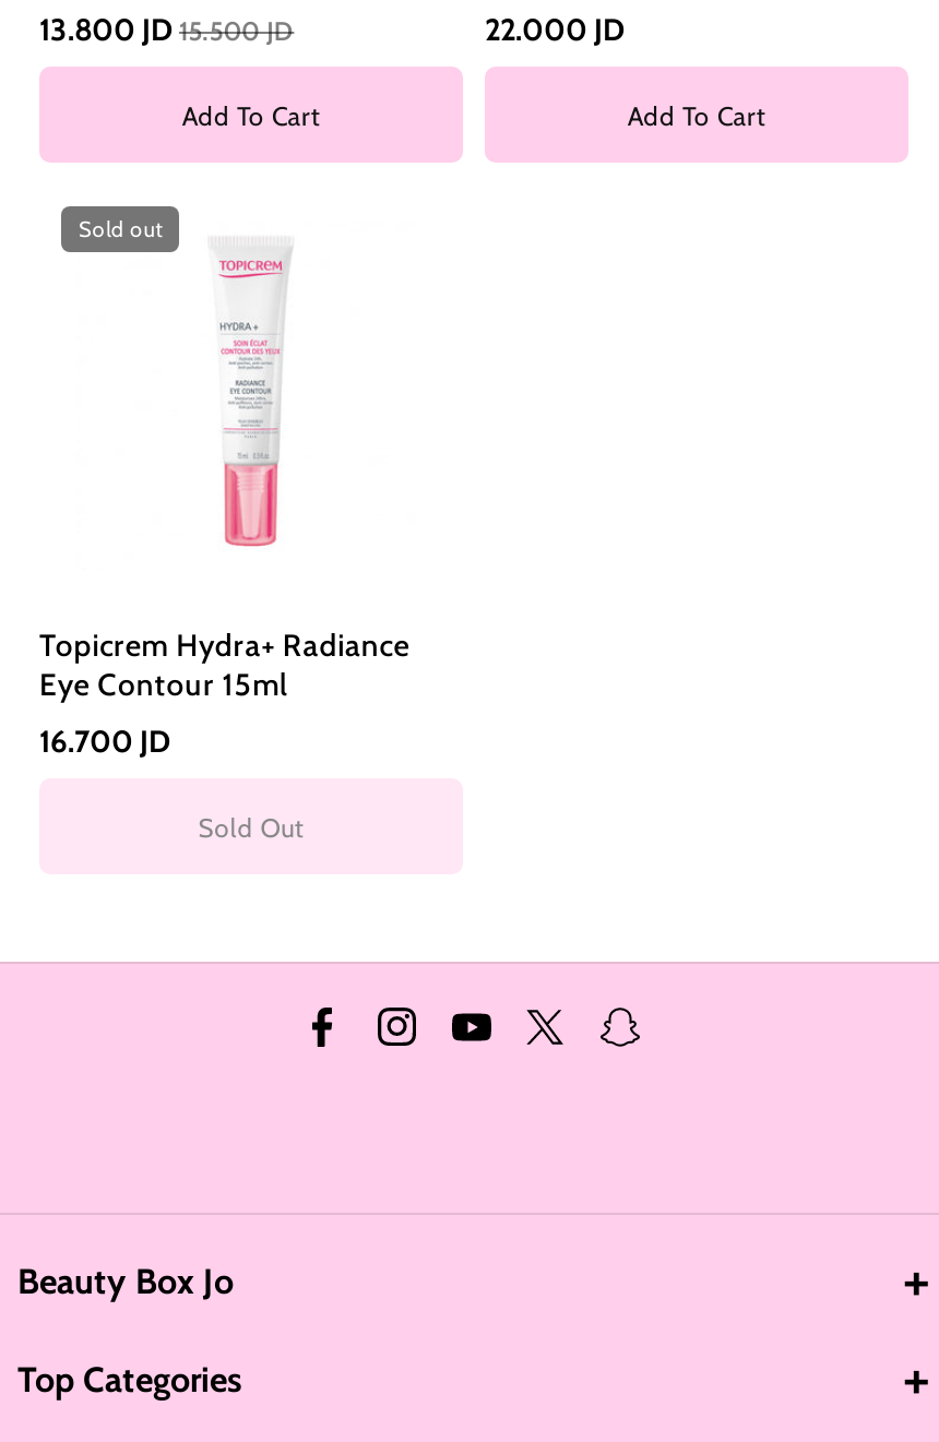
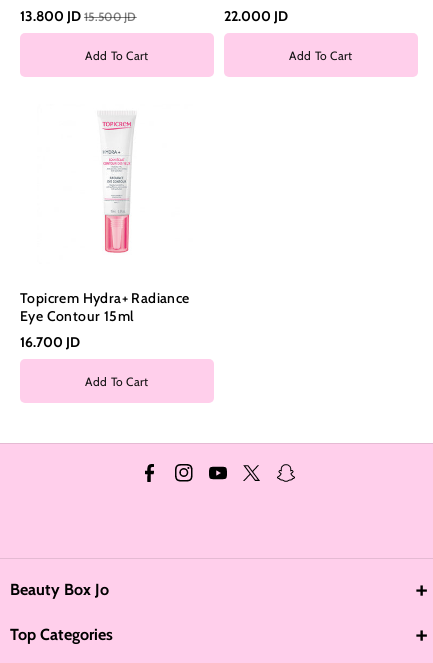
- Sold out

- Sold Out
+ Add To Cart
